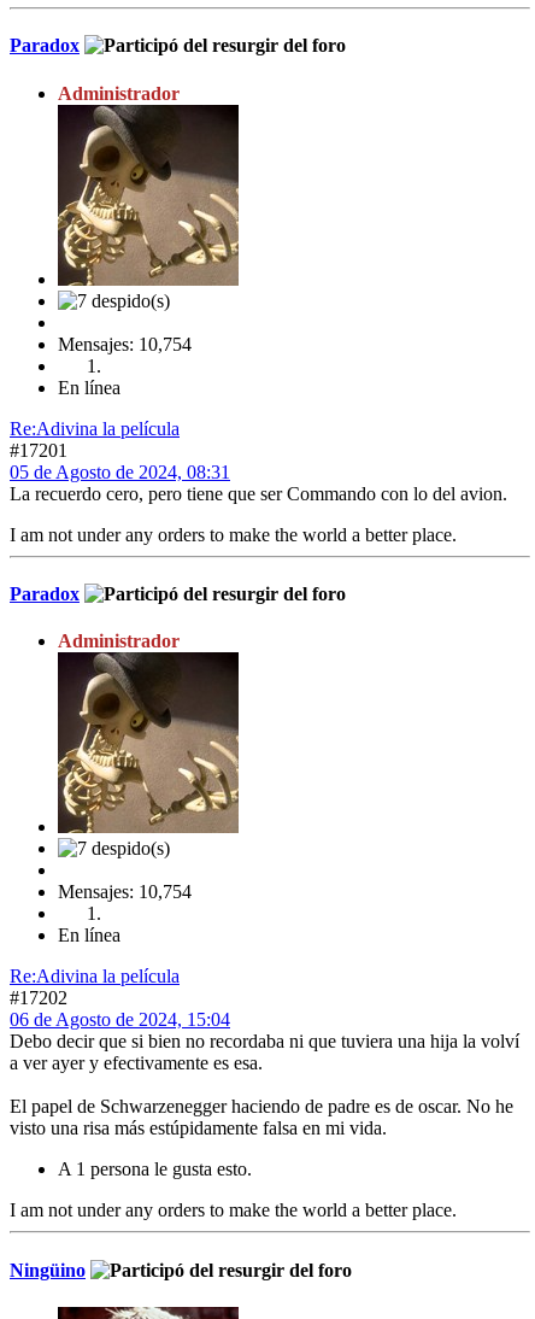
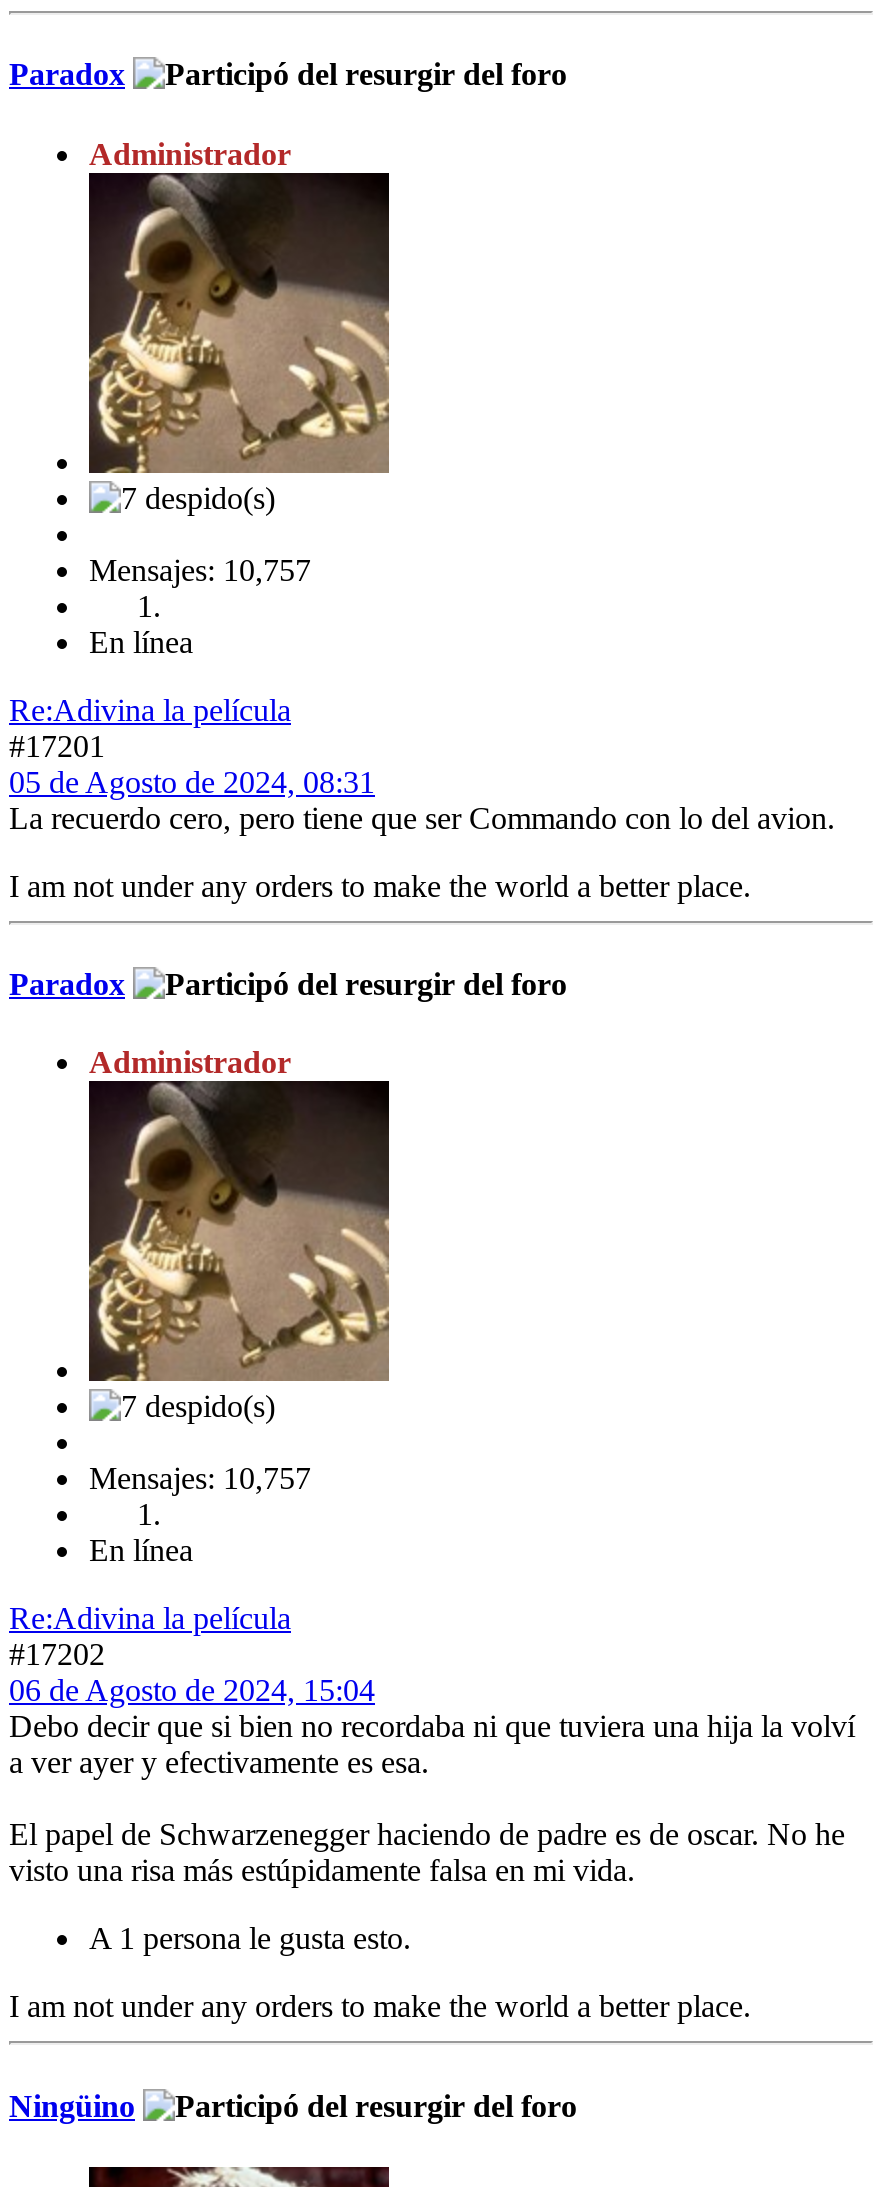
- Mensajes: 10,754
+ Mensajes: 10,757

- Mensajes: 10,754
+ Mensajes: 10,757
